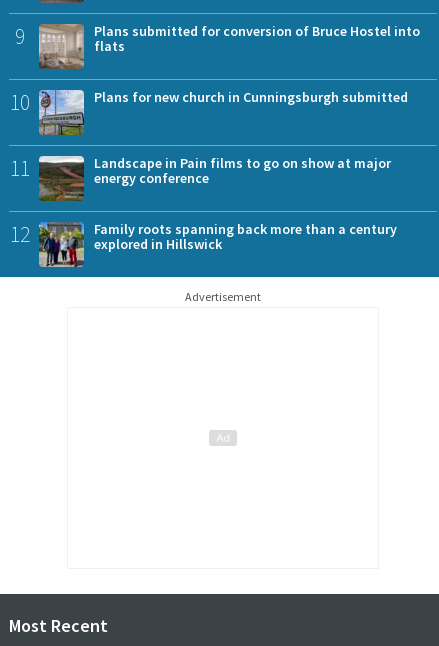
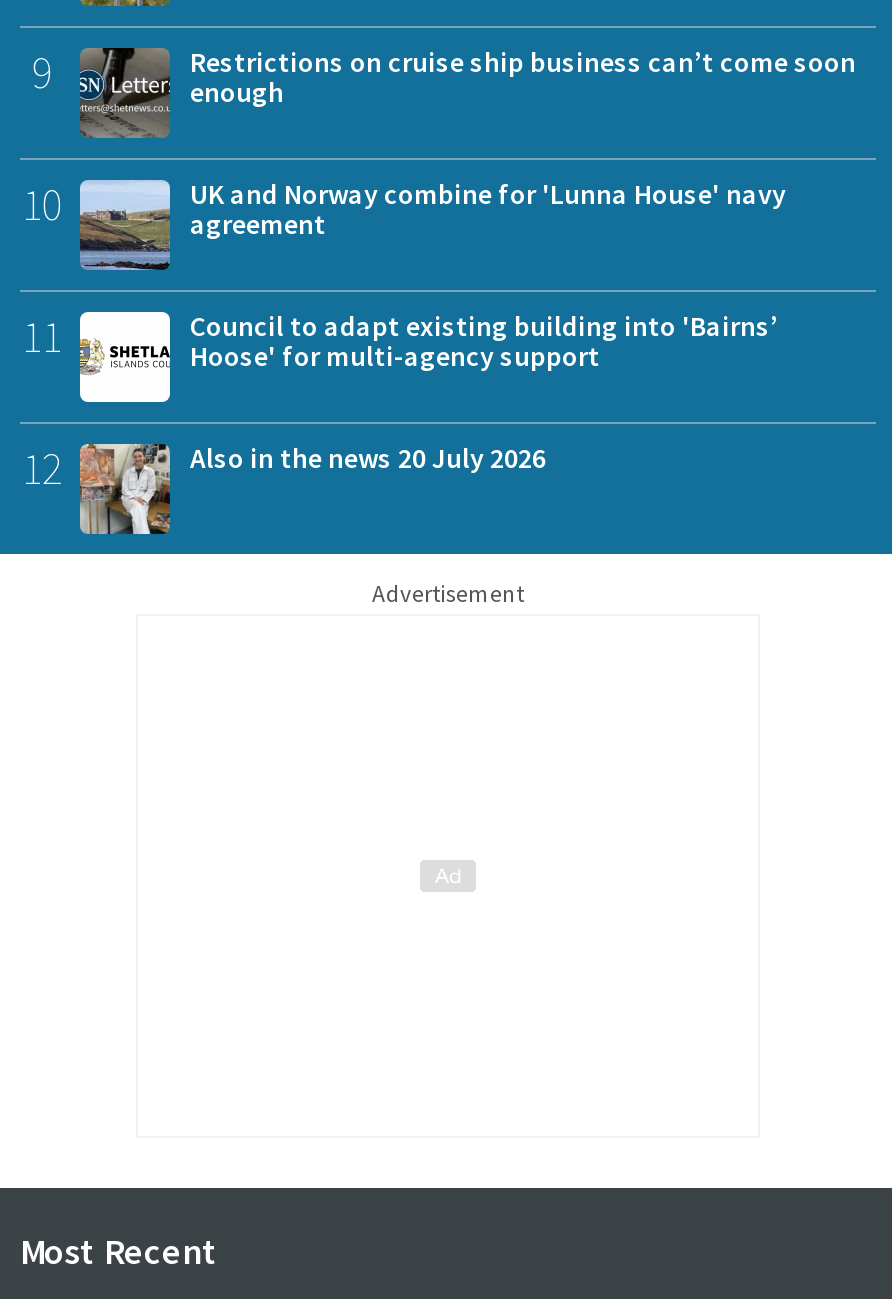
- [image]
- Plans submitted for conversion of Bruce Hostel into
- flats
+ [image]
+ Restrictions on cruise ship business can’t come soon
+ enough

- [image]
- Plans for new church in Cunningsburgh submitted
+ [image]
+ UK and Norway combine for 'Lunna House' navy
+ agreement

- [image]
- Landscape in Pain films to go on show at major
- energy conference
+ [image]
+ Council to adapt existing building into 'Bairns’
+ Hoose' for multi-agency support

- [image]
- Family roots spanning back more than a century
- explored in Hillswick
+ [image]
+ Also in the news 20 July 2026
